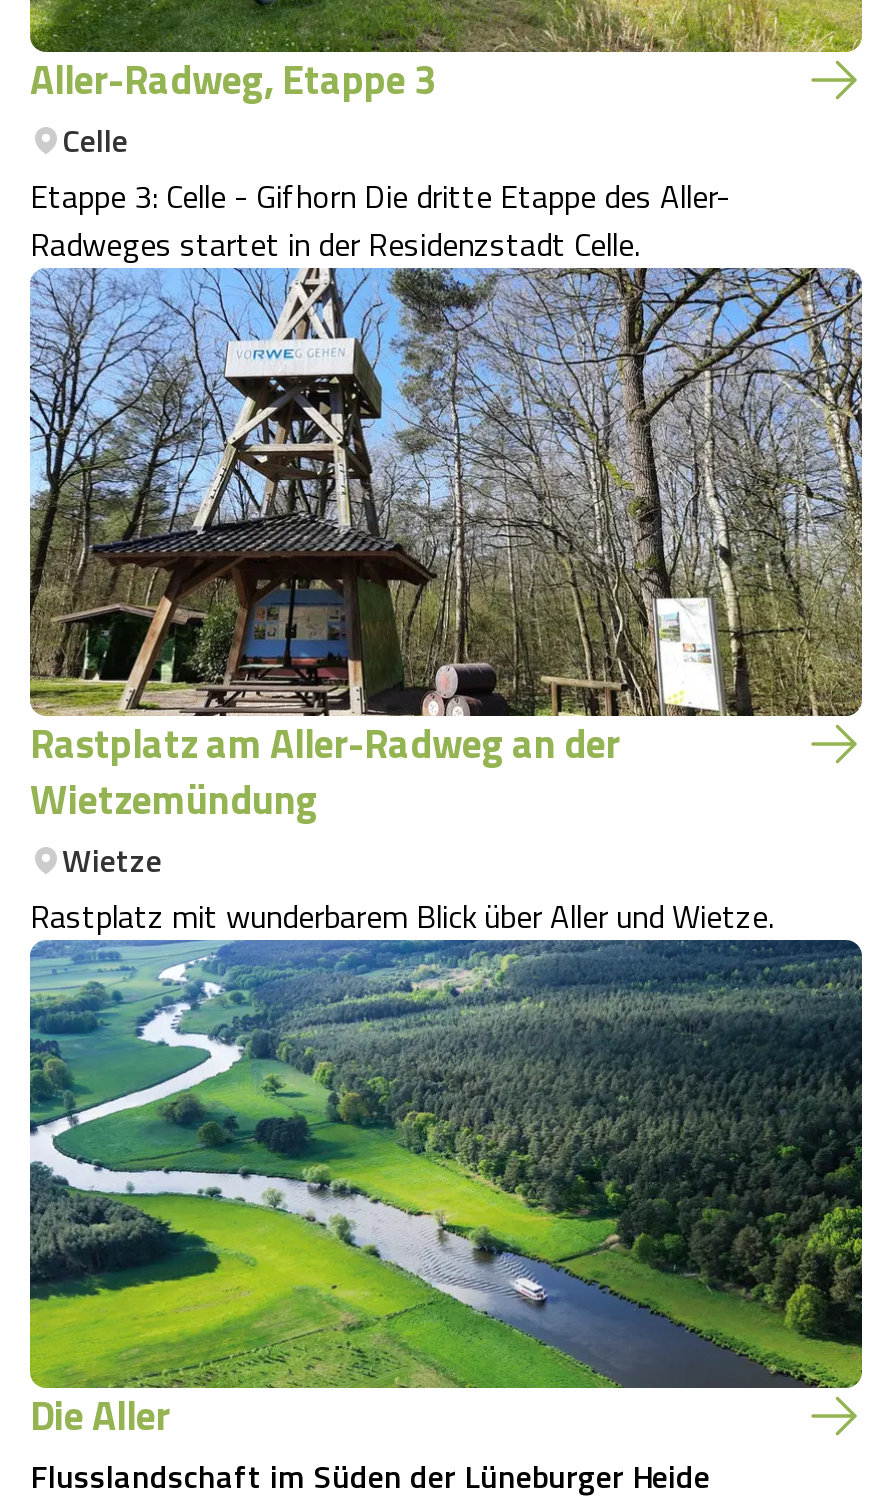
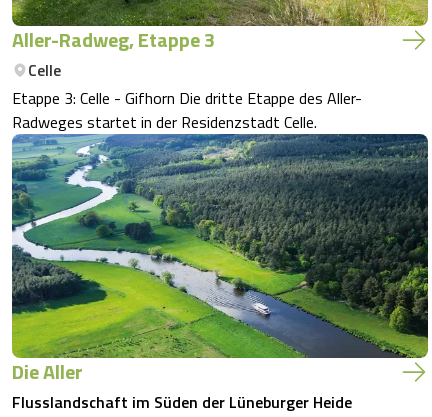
- [image]
- Rastplatz am Aller-Radweg an der
- Wietzemündung
- Wietze
- Rastplatz mit wunderbarem Blick über Aller und Wietze.
